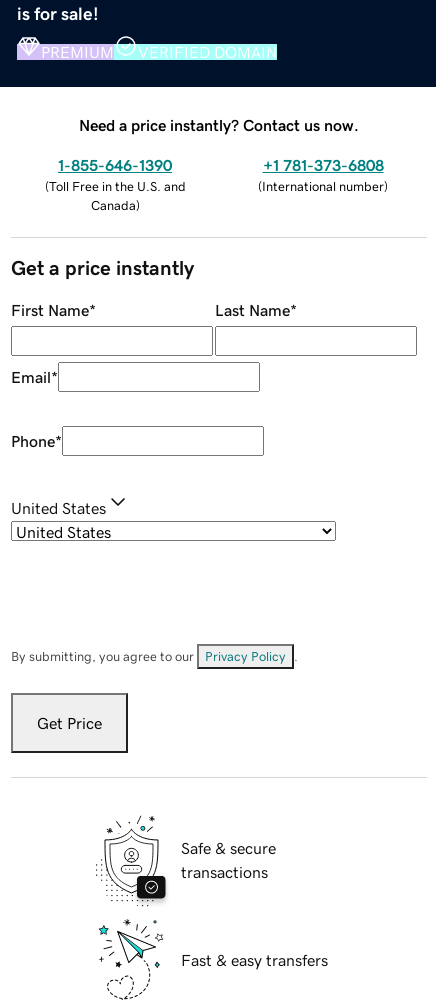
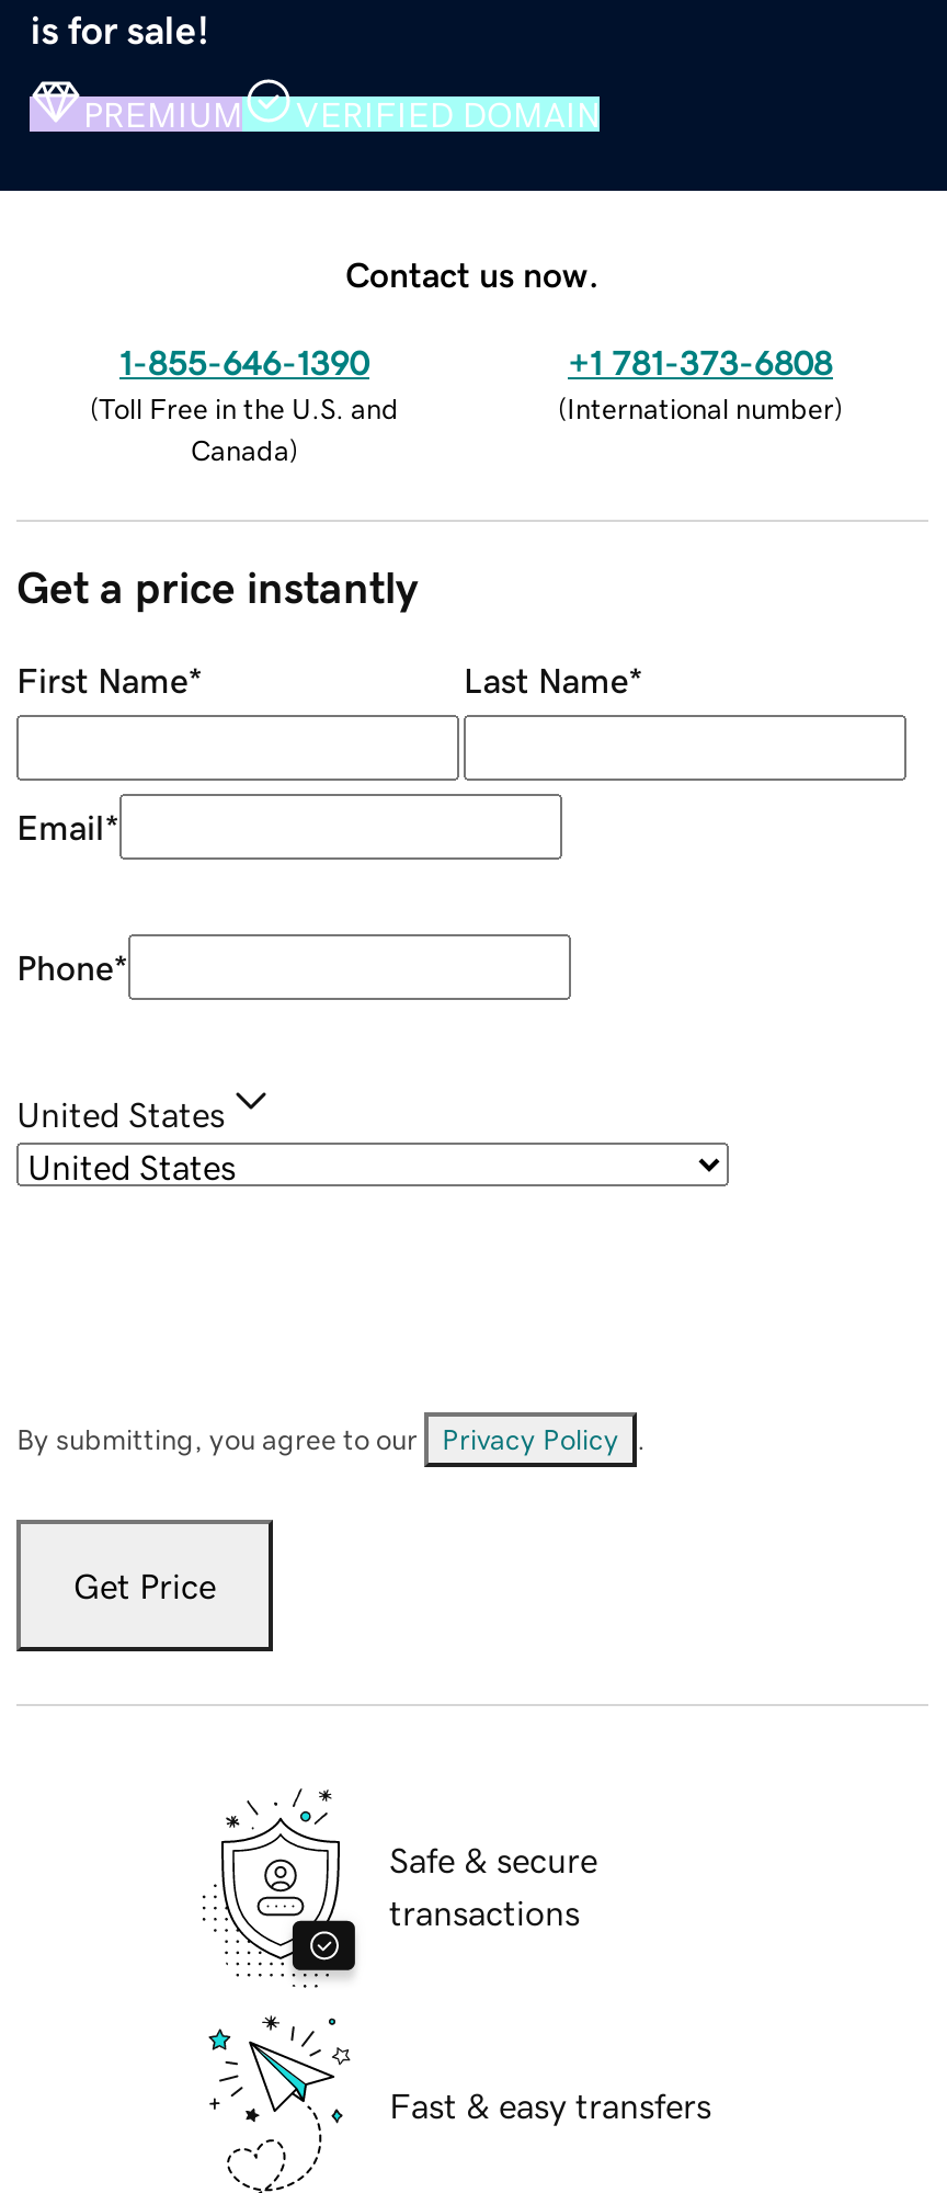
- Need a price instantly? Contact us now.
+ Contact us now.
